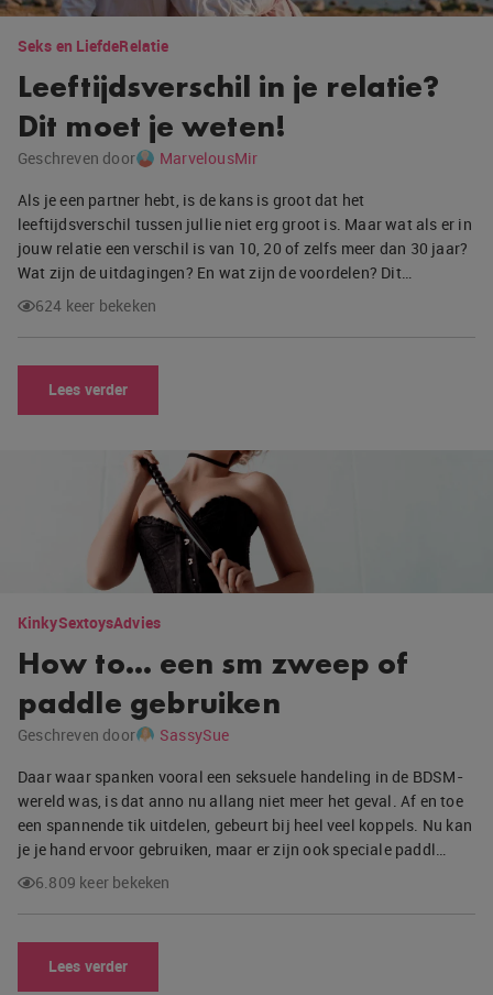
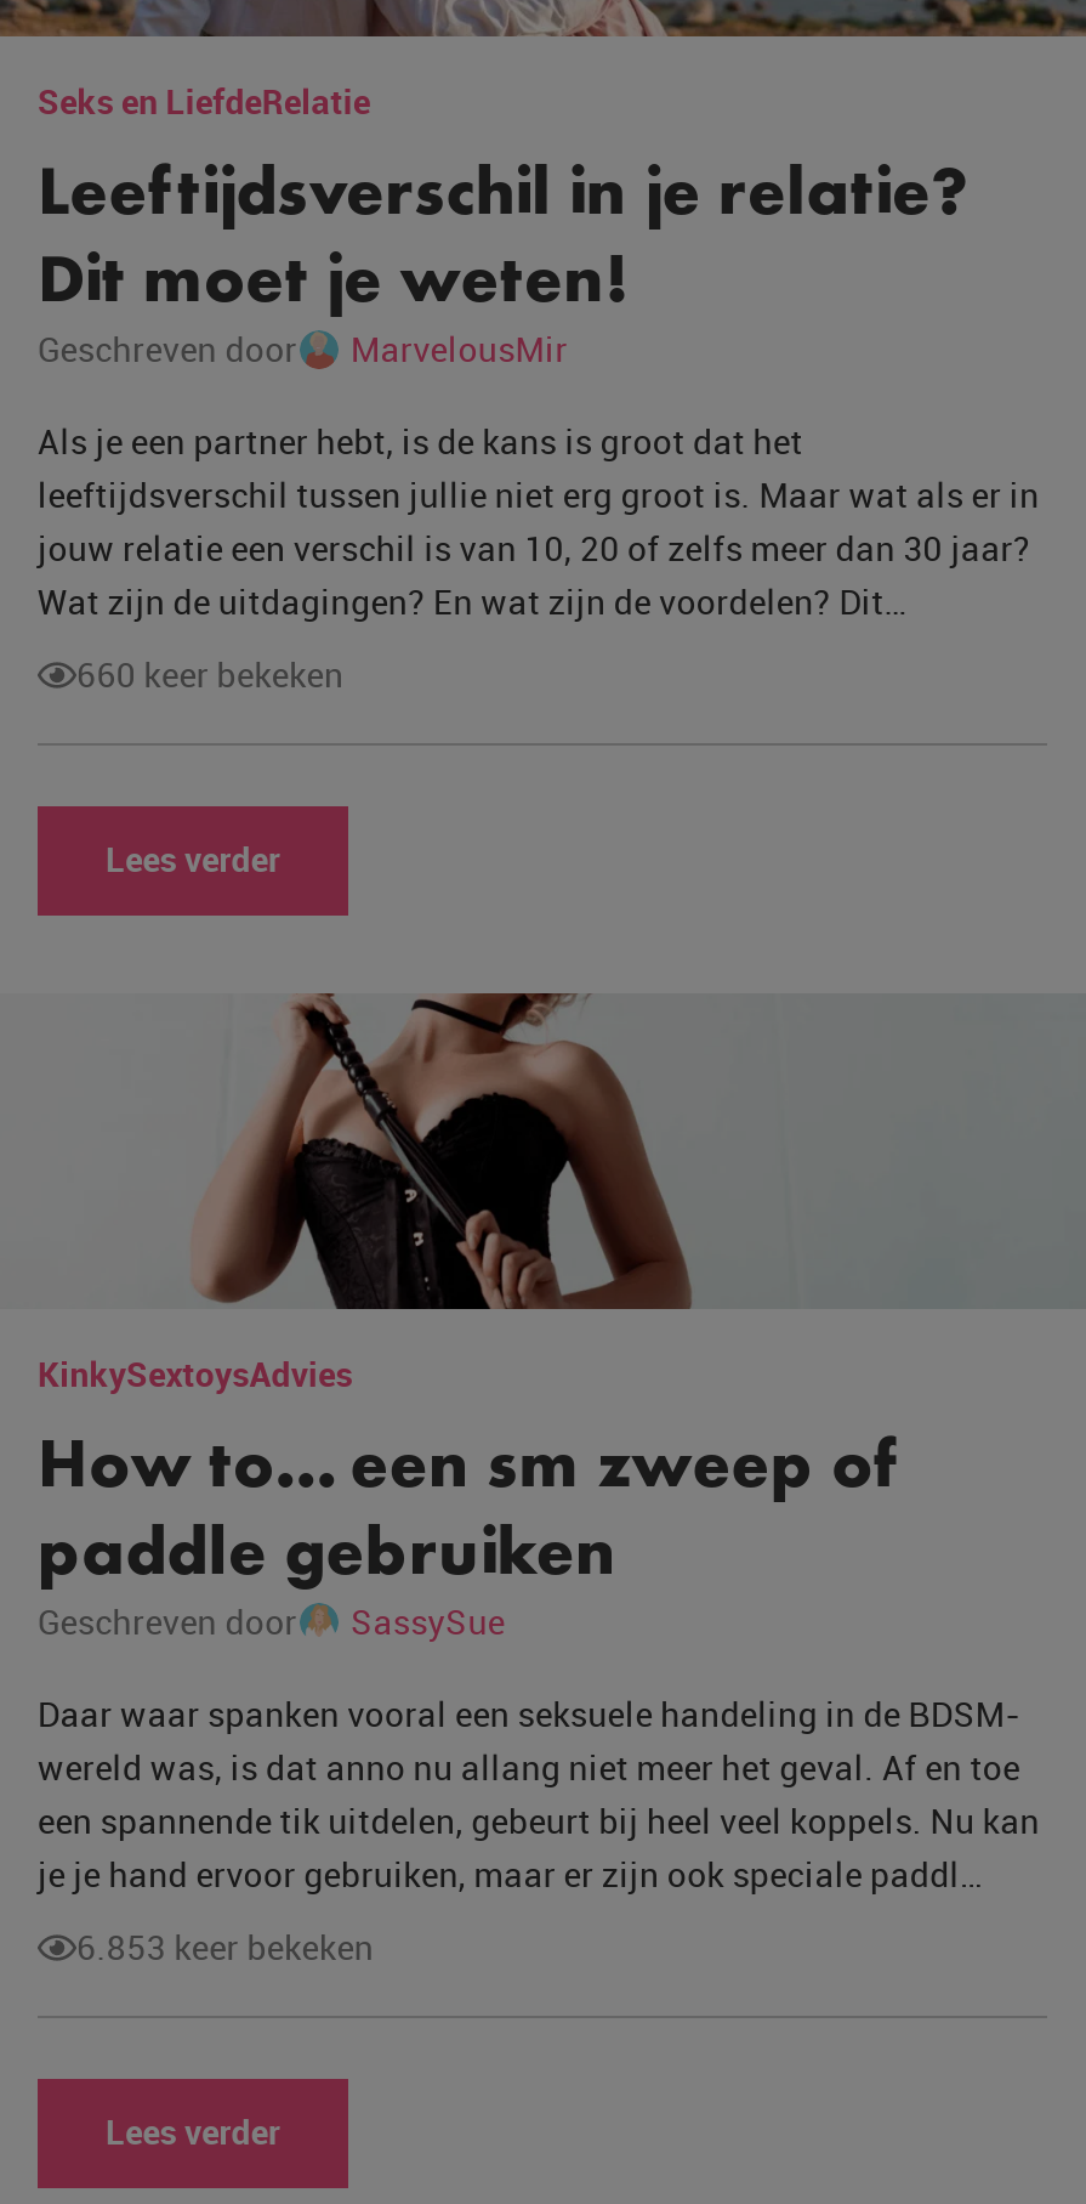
- 624 keer bekeken
+ 660 keer bekeken

- 6.809 keer bekeken
+ 6.853 keer bekeken
